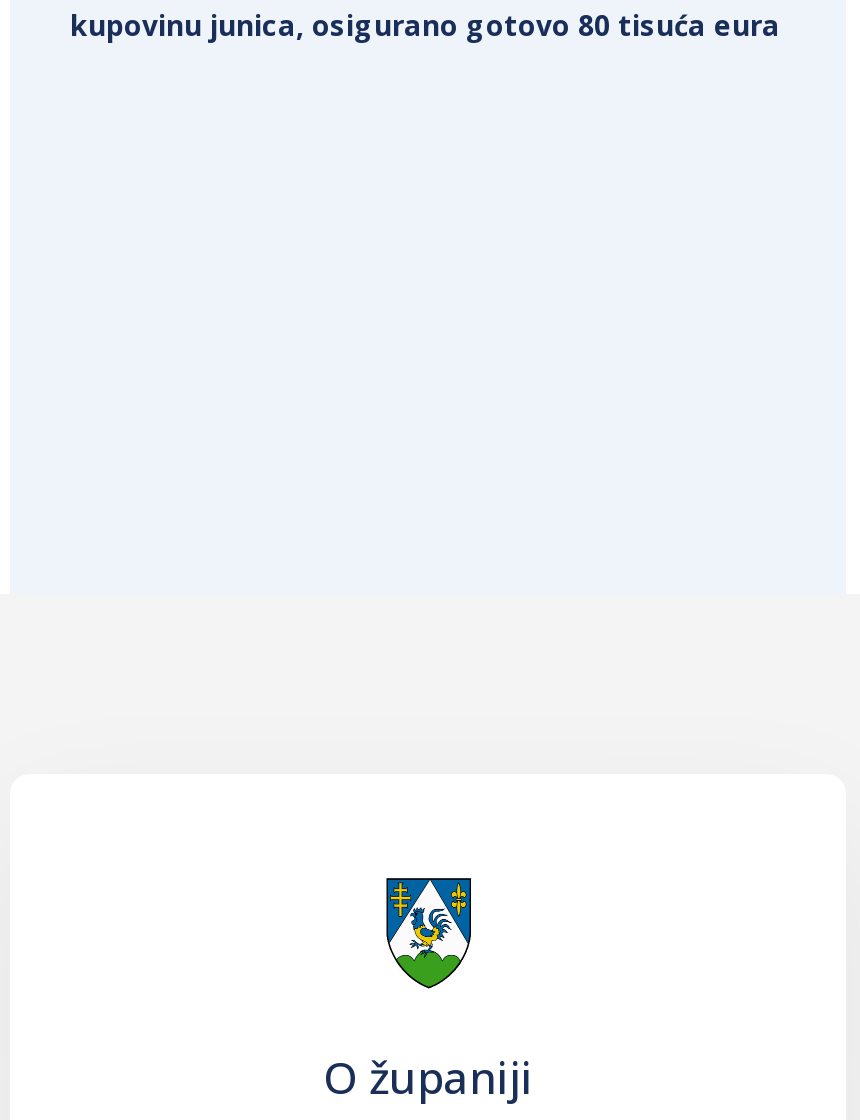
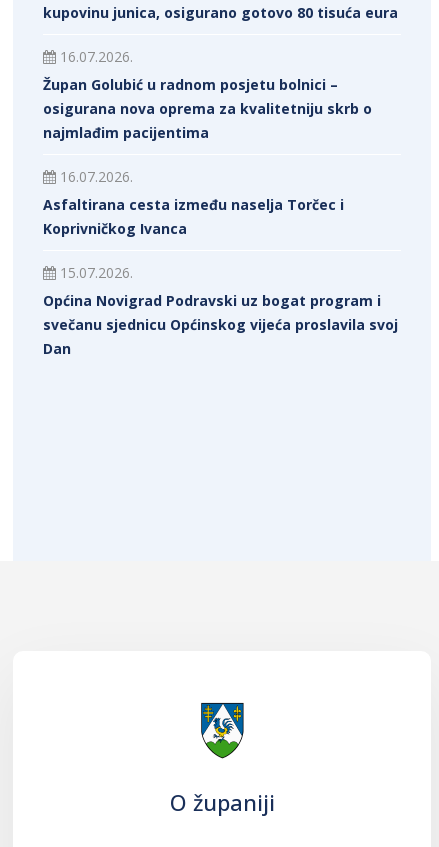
+ 16.07.2026.
+ Župan Golubić u radnom posjetu bolnici –
+ osigurana nova oprema za kvalitetniju skrb o
+ najmlađim pacijentima
+ 16.07.2026.
+ Asfaltirana cesta između naselja Torčec i
+ Koprivničkog Ivanca
+ 15.07.2026.
+ Općina Novigrad Podravski uz bogat program i
+ svečanu sjednicu Općinskog vijeća proslavila svoj
+ Dan
